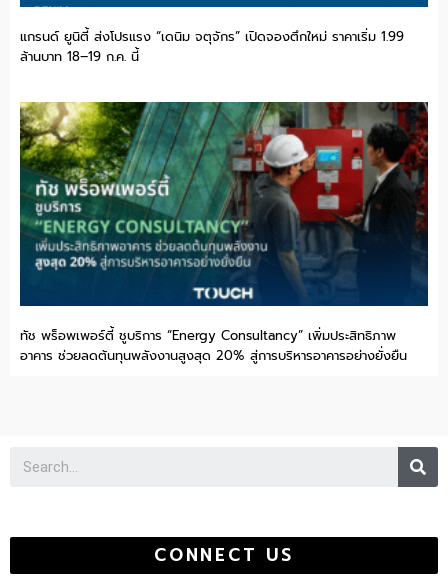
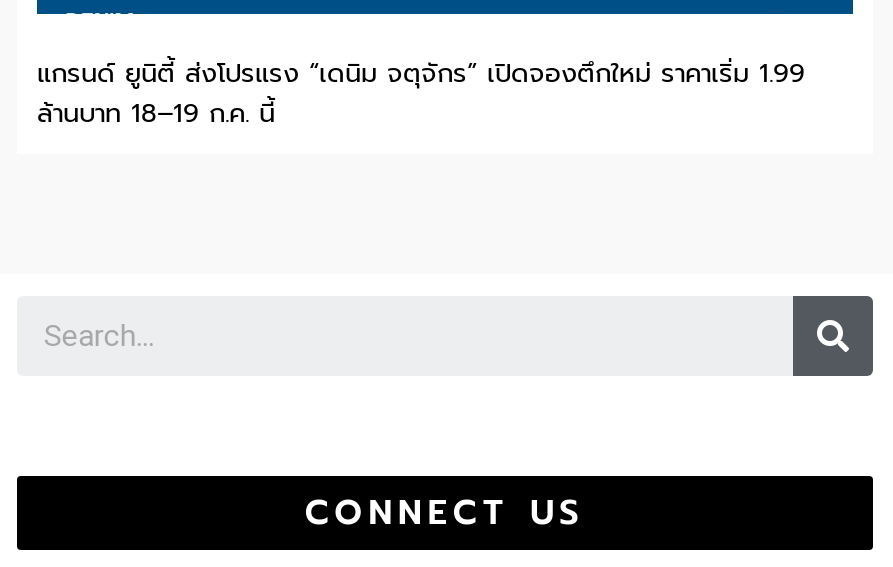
- [image]
- ทัช พร็อพเพอร์ตี้ ชูบริการ “Energy Consultancy” เพิ่มประสิทธิภาพ
- อาคาร ช่วยลดต้นทุนพลังงานสูงสุด 20% สู่การบริหารอาคารอย่างยั่งยืน
